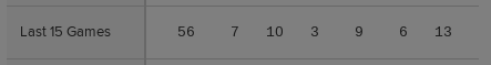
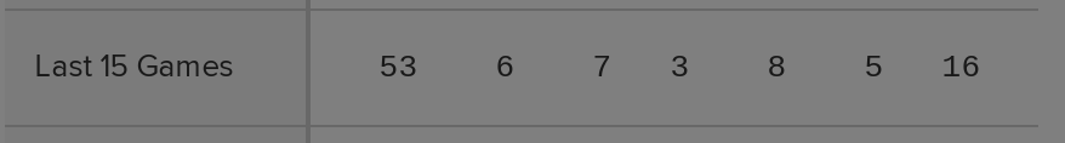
- 56
+ 53
+ 6

- 10

- 9
+ 8

- 6
+ 5

- 13
+ 16
